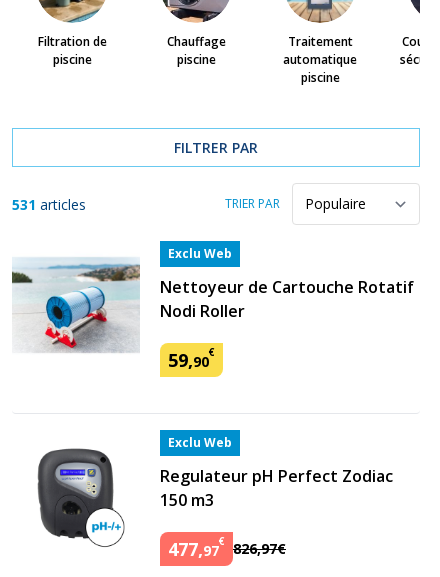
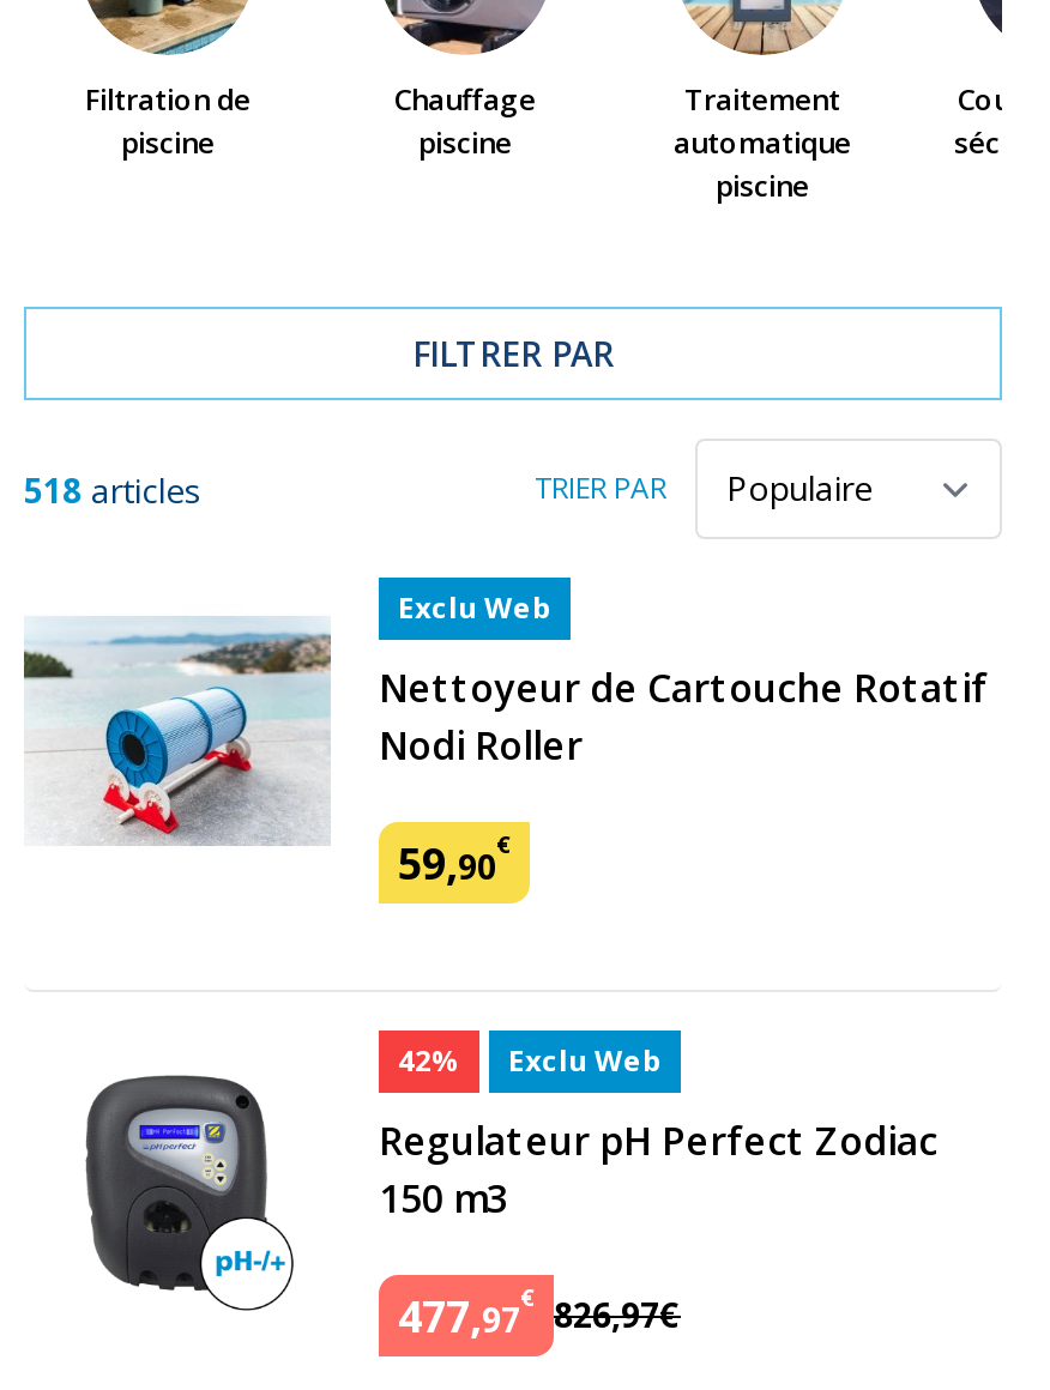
- 531 articles
+ 518 articles

+ 42%
